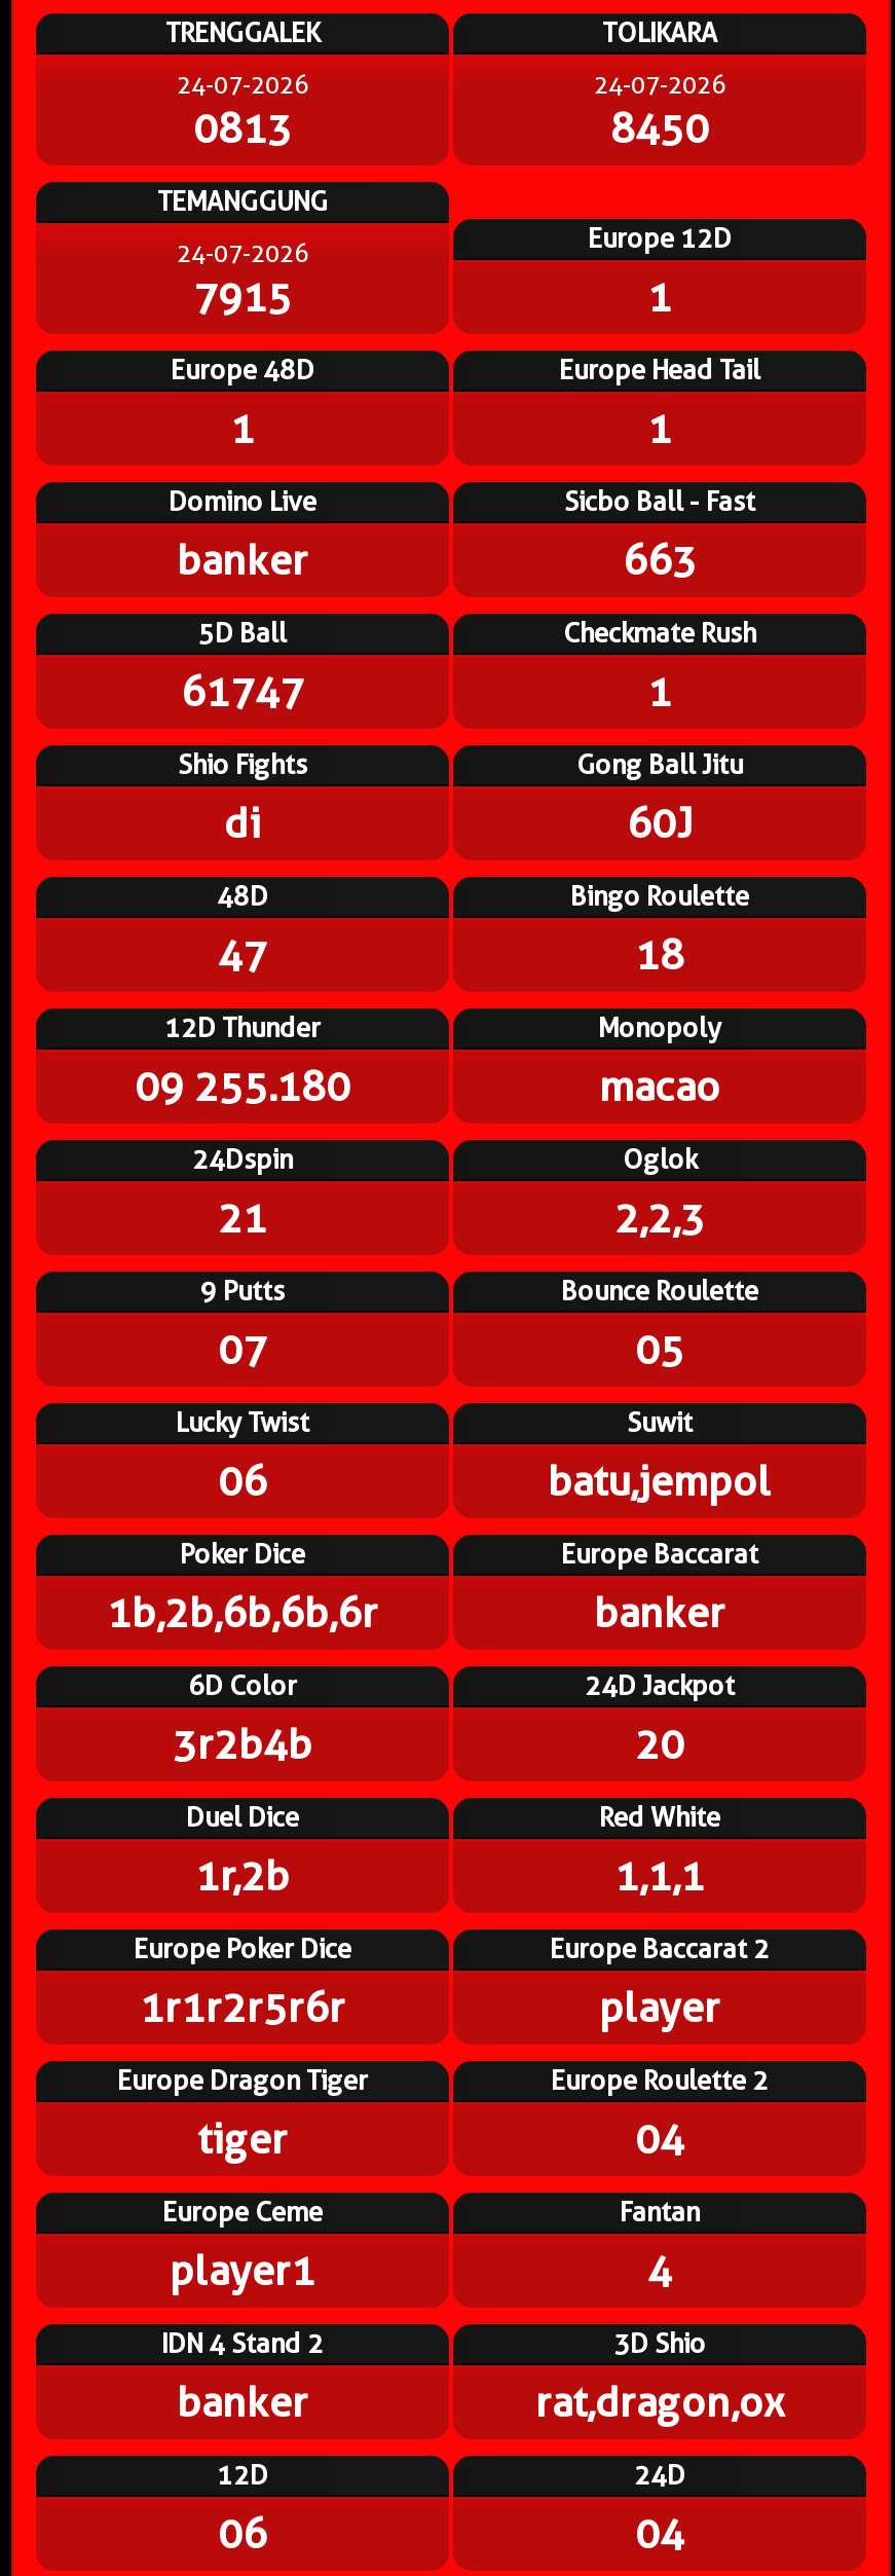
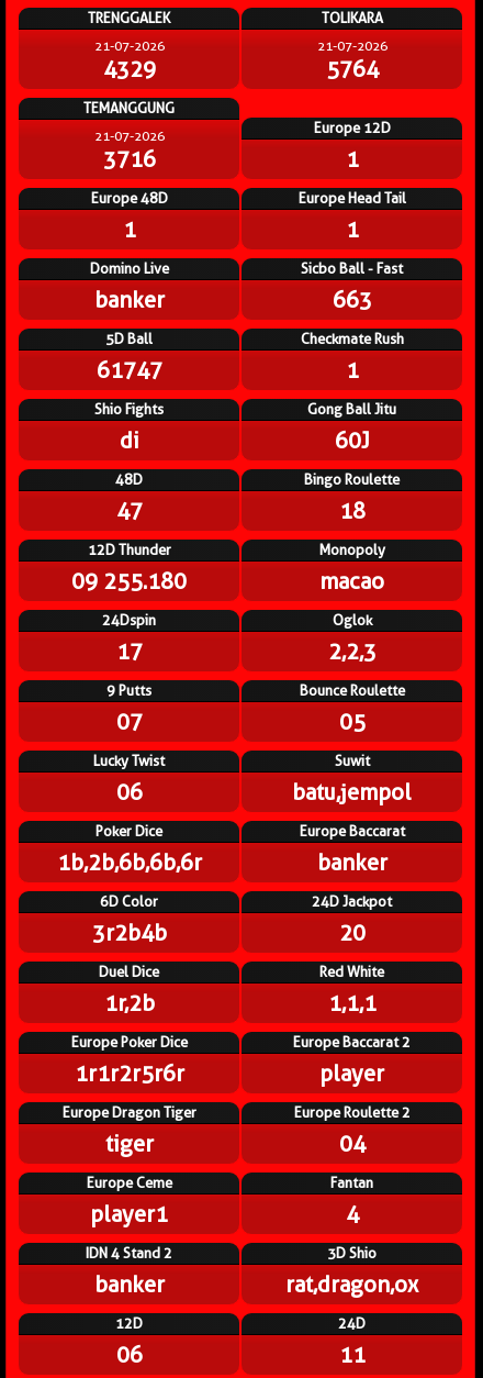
- 24-07-2026
+ 21-07-2026

- 24-07-2026
+ 21-07-2026

- 0813
+ 4329

- 8450
+ 5764

- 24-07-2026
+ 21-07-2026

- 7915
+ 3716

- 21
+ 17

- 04
+ 11
